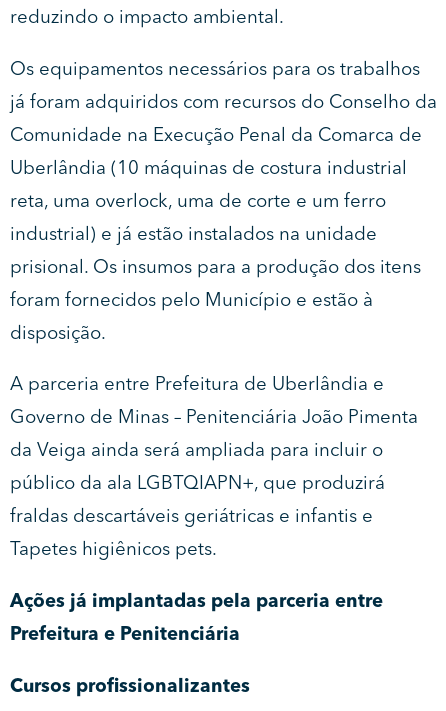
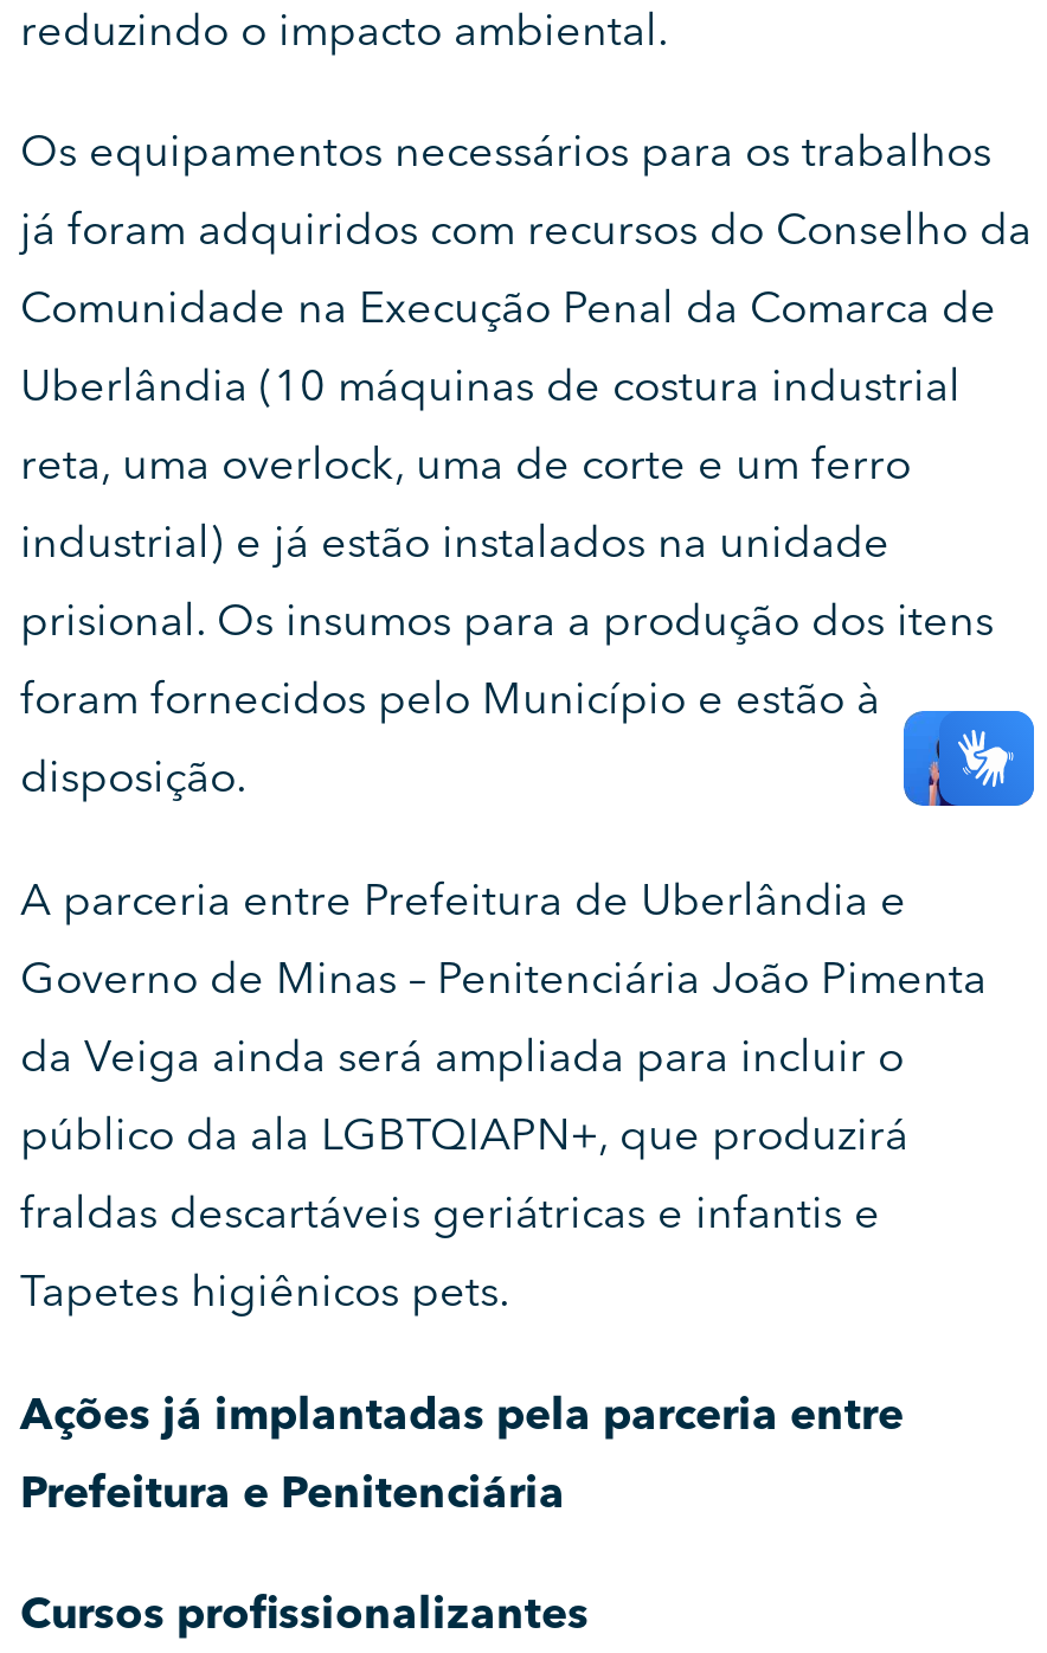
+ [image]
